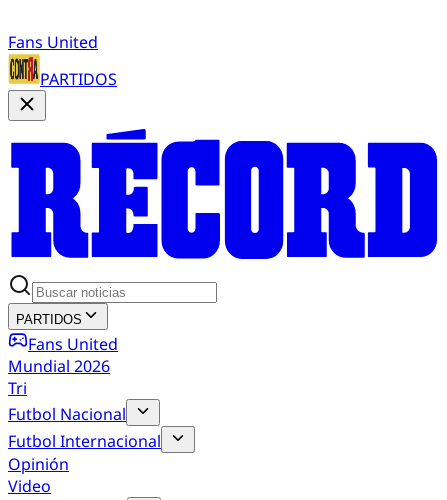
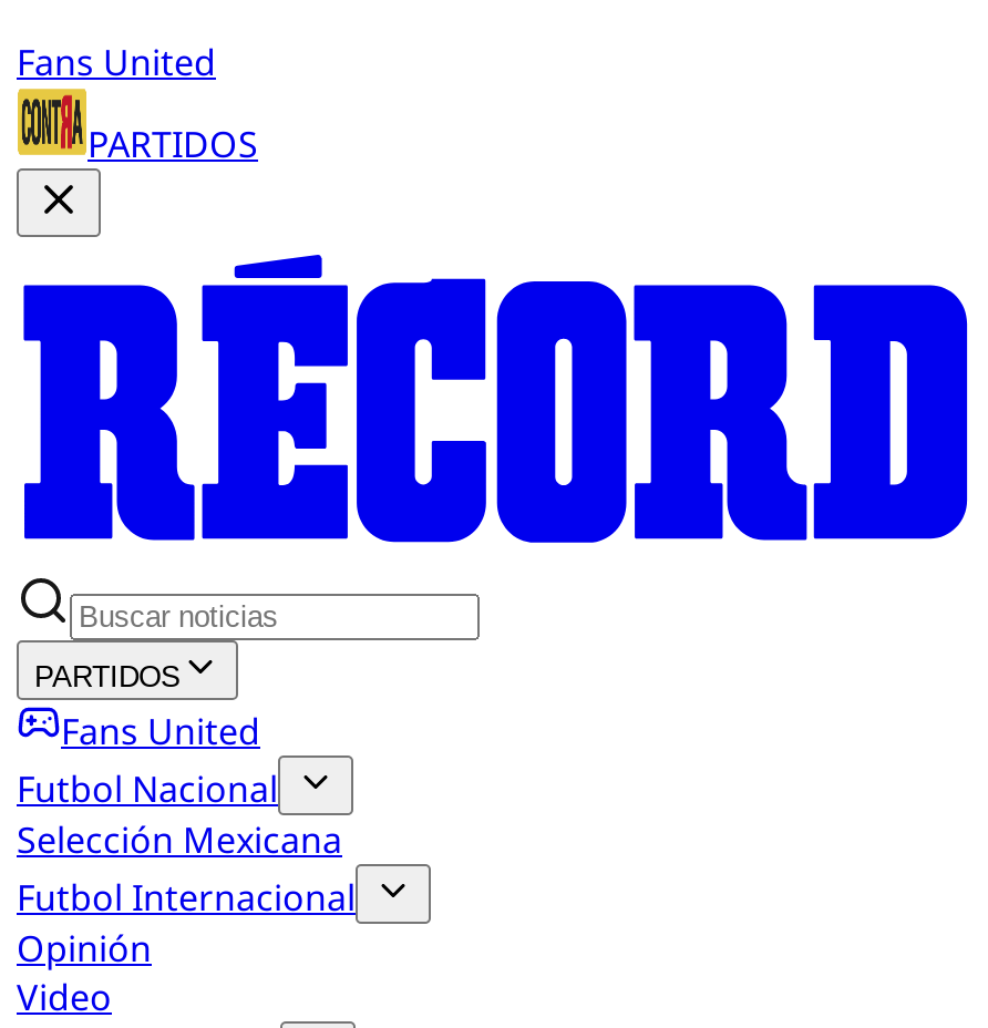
- Mundial 2026
- Tri

moved up: Futbol Nacional

+ Selección Mexicana
